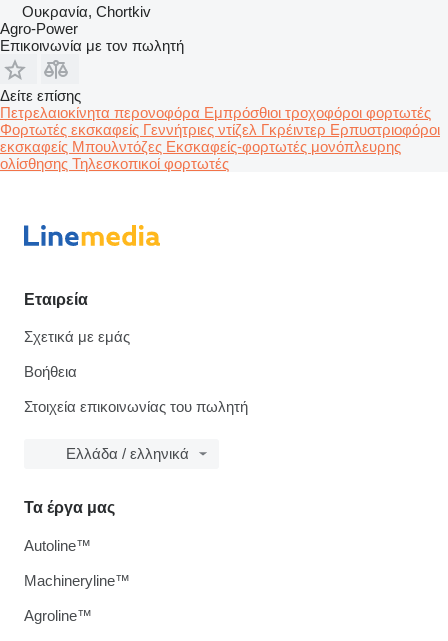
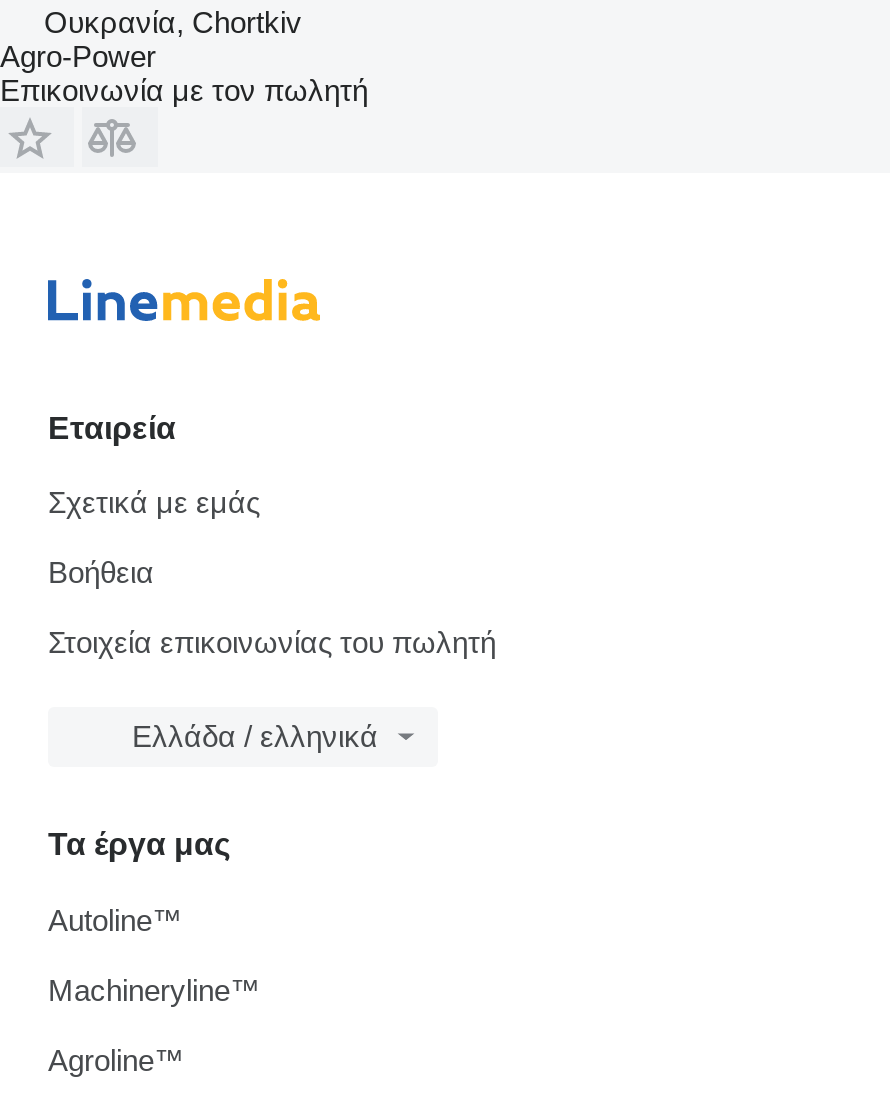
- Δείτε επίσης
- Πετρελαιοκίνητα περονοφόρα Εμπρόσθιοι τροχοφόροι φορτωτές
- Φορτωτές εκσκαφείςΓεννήτριες ντίζελΓκρέιντερΕρπυστριοφόροι
- εκσκαφείςΜπουλντόζεςΕκσκαφείς-φορτωτές μονόπλευρης
- ολίσθησηςΤηλεσκοπικοί φορτωτές
